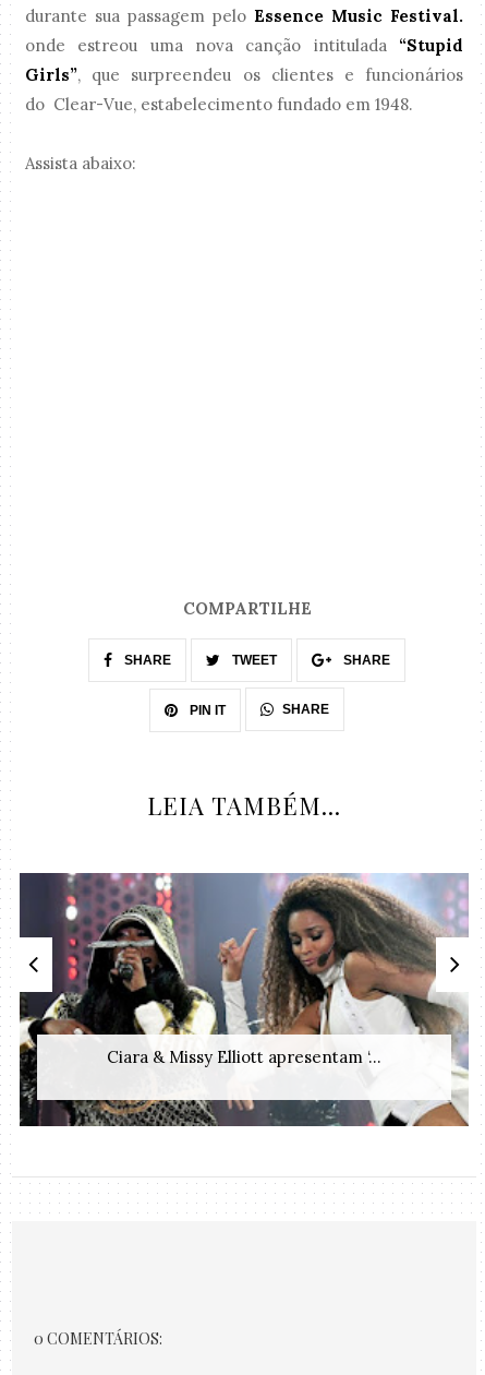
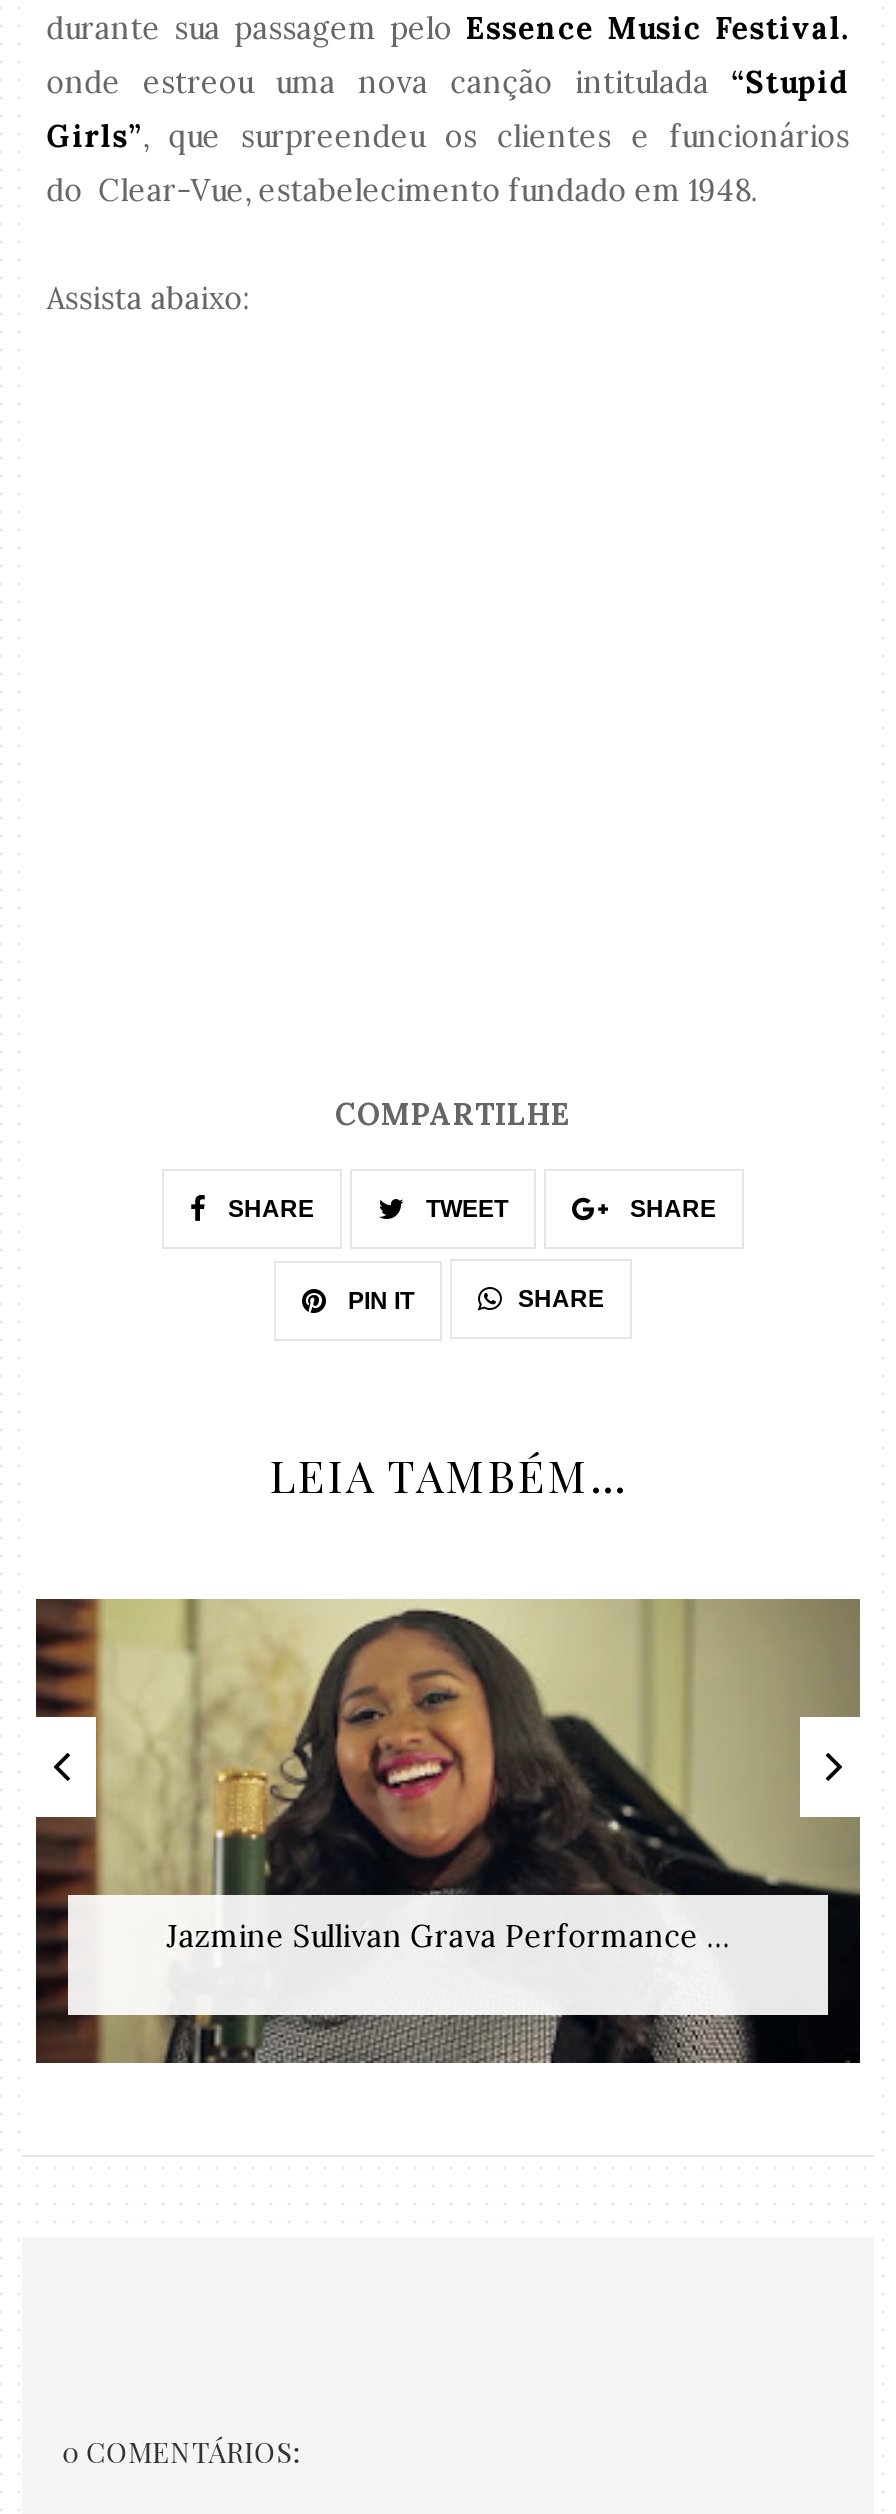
- [image]
- Ciara & Missy Elliott apresentam ‘...
+ [image]
+ Jazmine Sullivan Grava Performance ...
